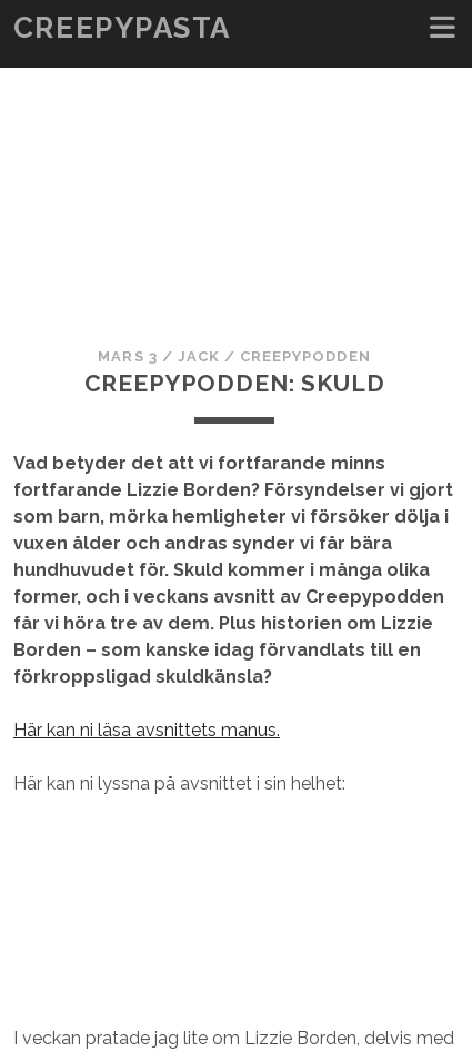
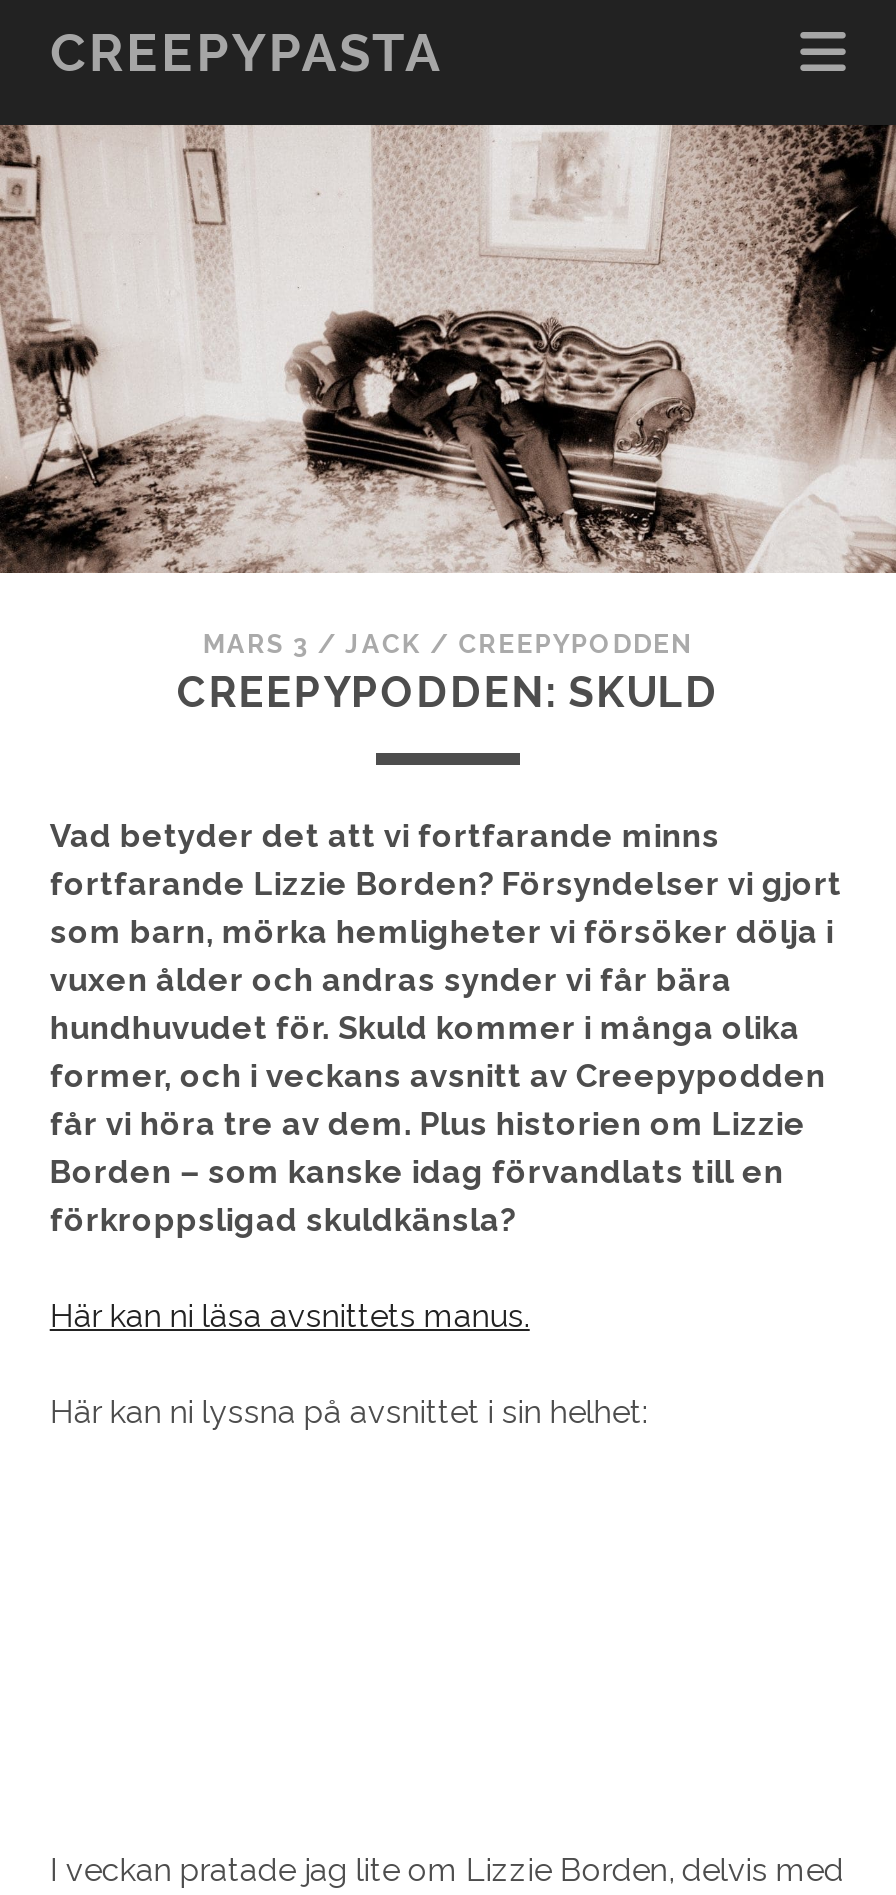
+ [image]
